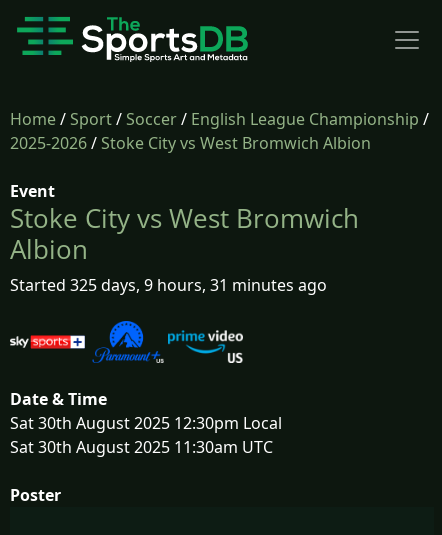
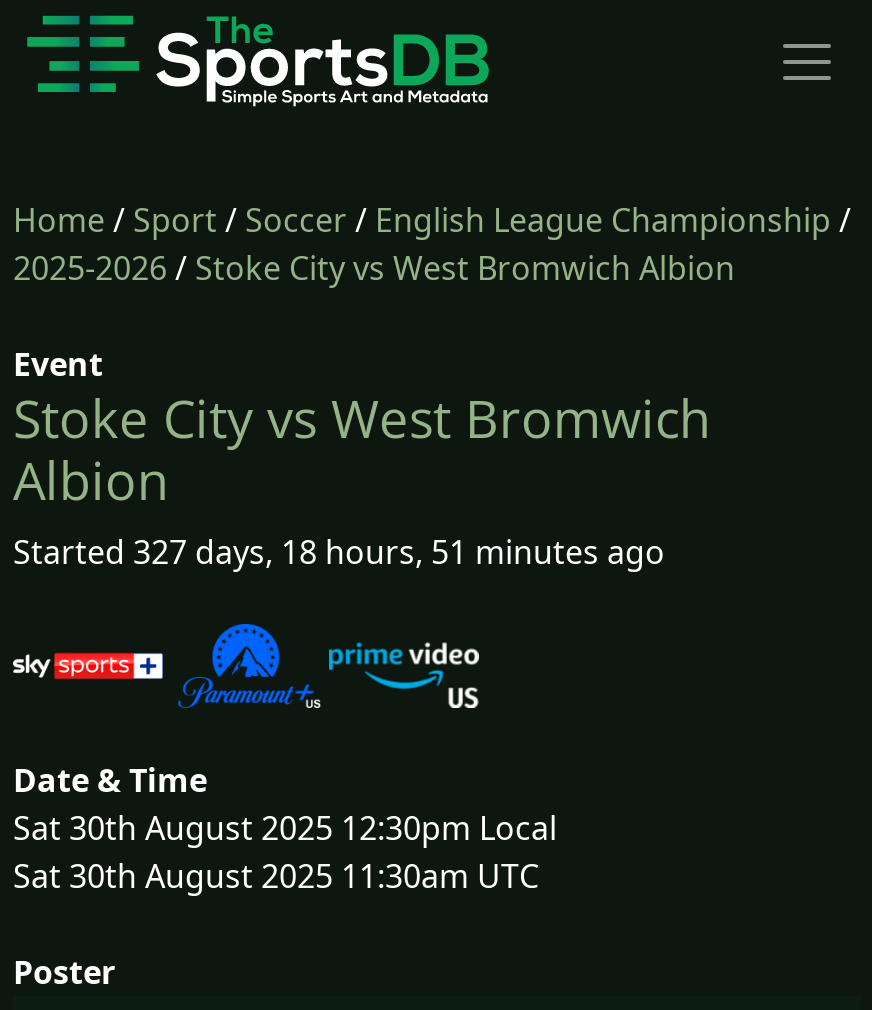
- Started 325 days, 9 hours, 31 minutes ago
+ Started 327 days, 18 hours, 51 minutes ago
